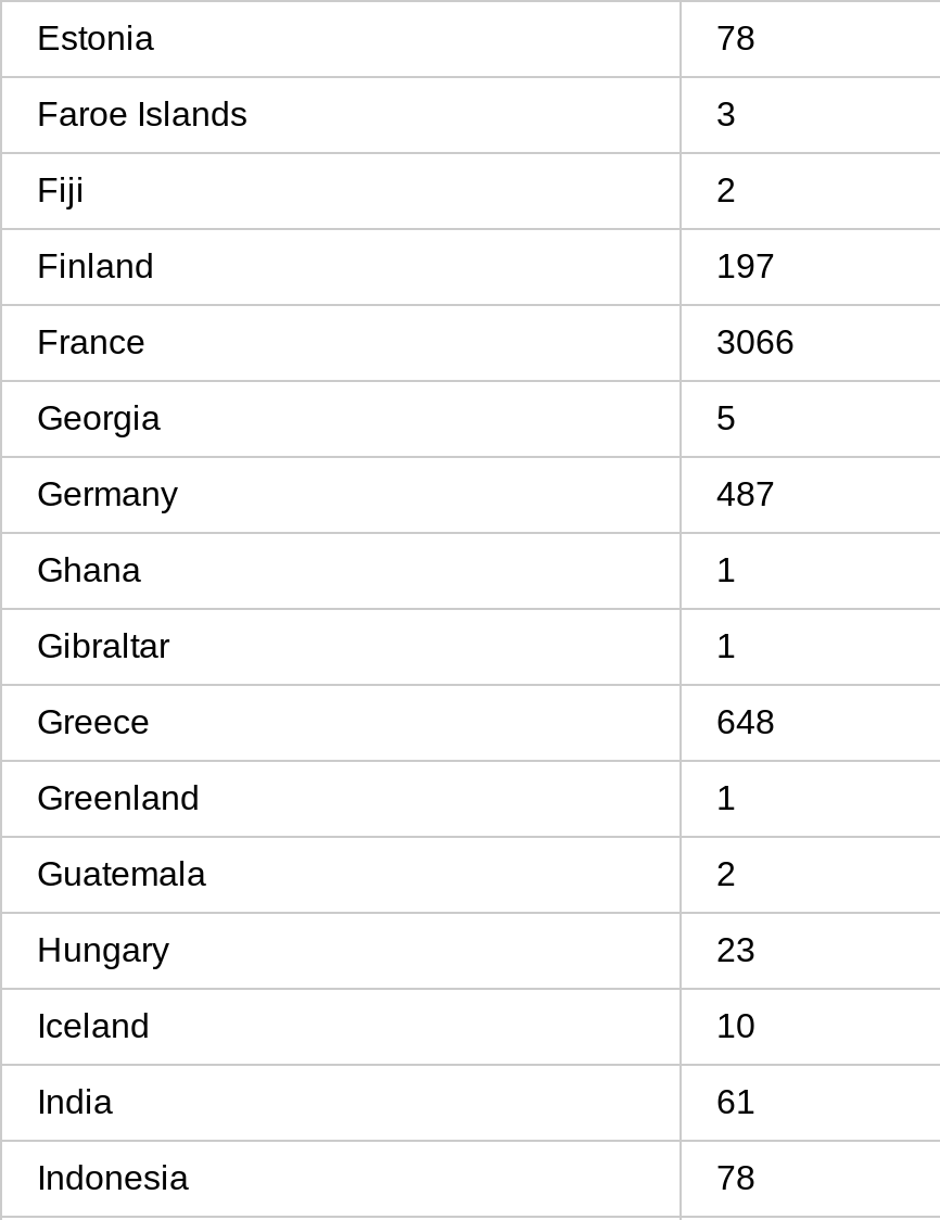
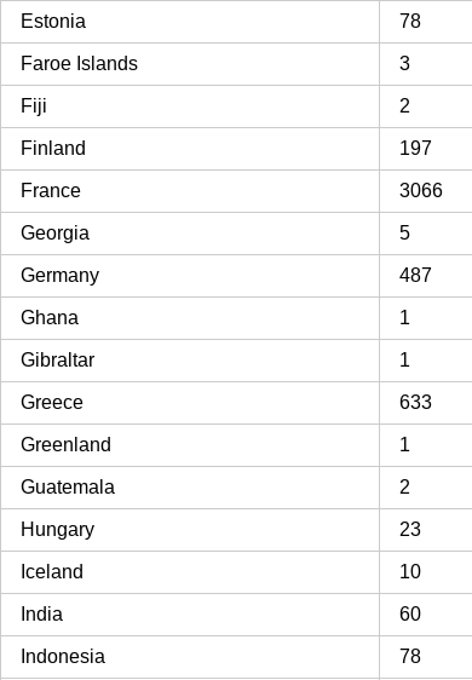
- 648
+ 633

- 61
+ 60
